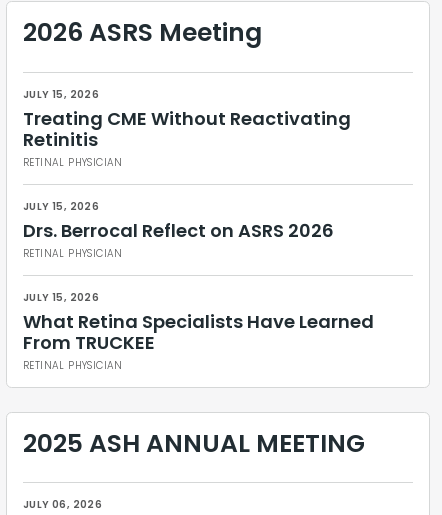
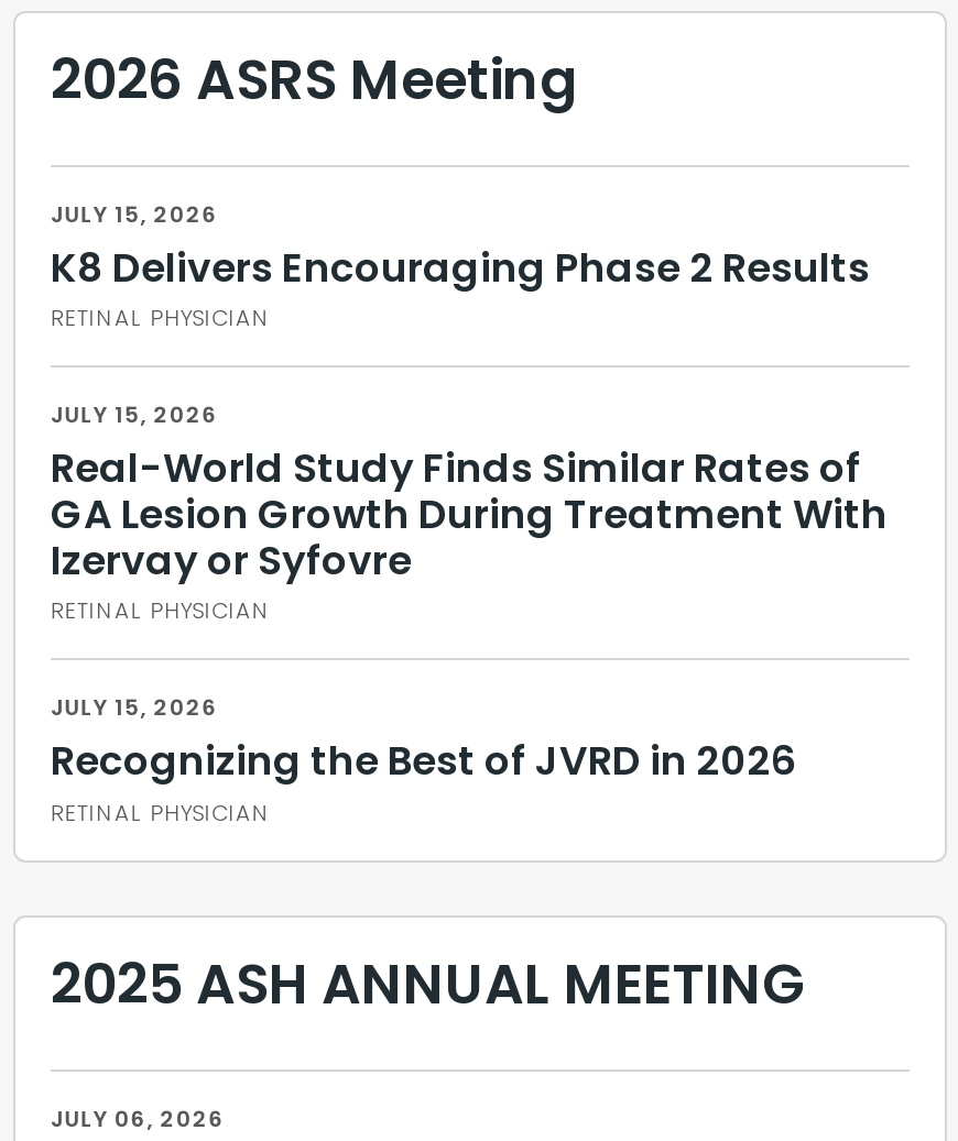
- Treating CME Without Reactivating
- Retinitis
+ K8 Delivers Encouraging Phase 2 Results

moved up: RETINAL PHYSICIAN | JULY 15, 2026

- Drs. Berrocal Reflect on ASRS 2026
+ Real-World Study Finds Similar Rates of
+ GA Lesion Growth During Treatment With
+ Izervay or Syfovre

moved down: RETINAL PHYSICIAN | JULY 15, 2026

- What Retina Specialists Have Learned
- From TRUCKEE
+ Recognizing the Best of JVRD in 2026
